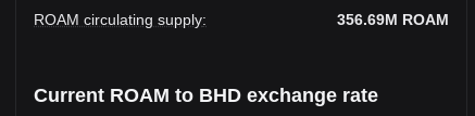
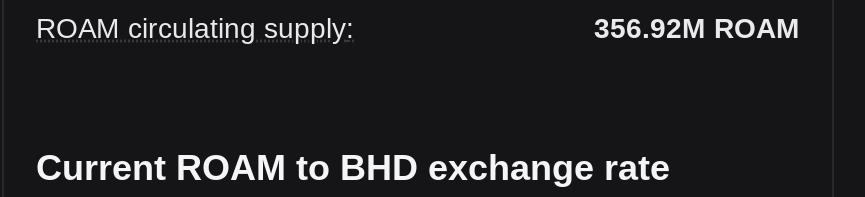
- 356.69M ROAM
+ 356.92M ROAM
